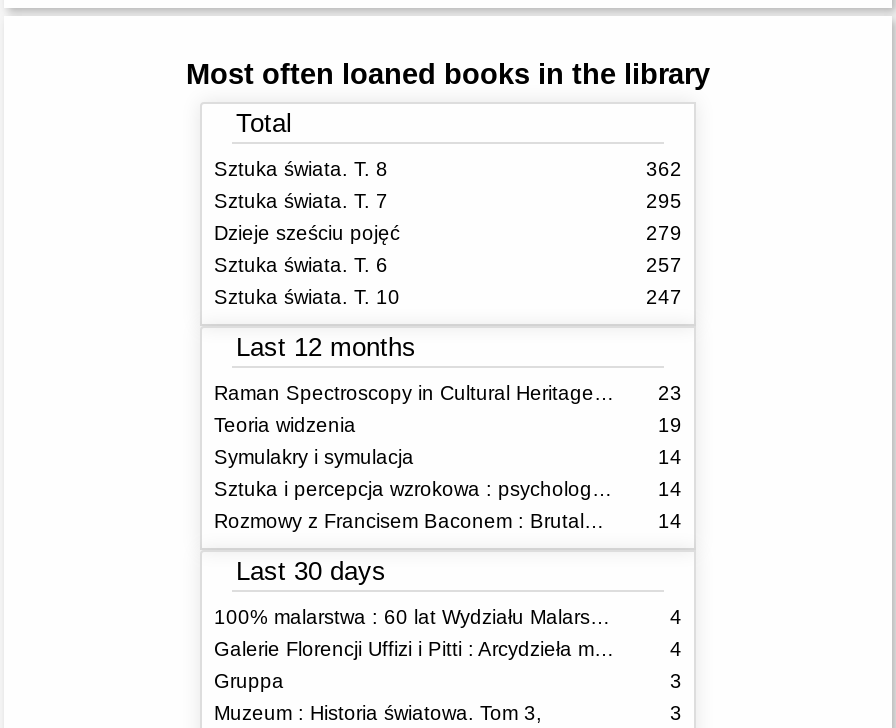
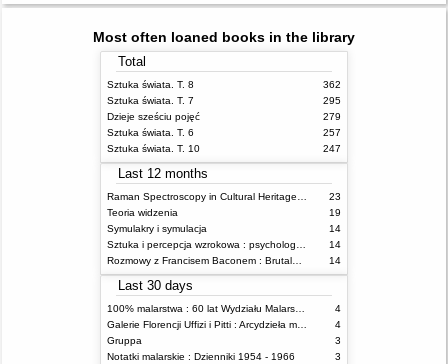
- Muzeum : Historia światowa. Tom 3,
+ Notatki malarskie : Dzienniki 1954 - 1966
